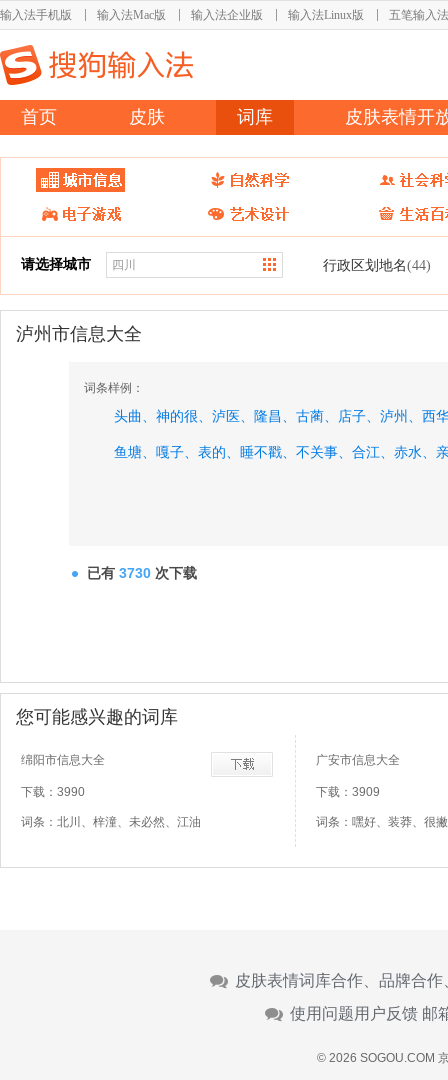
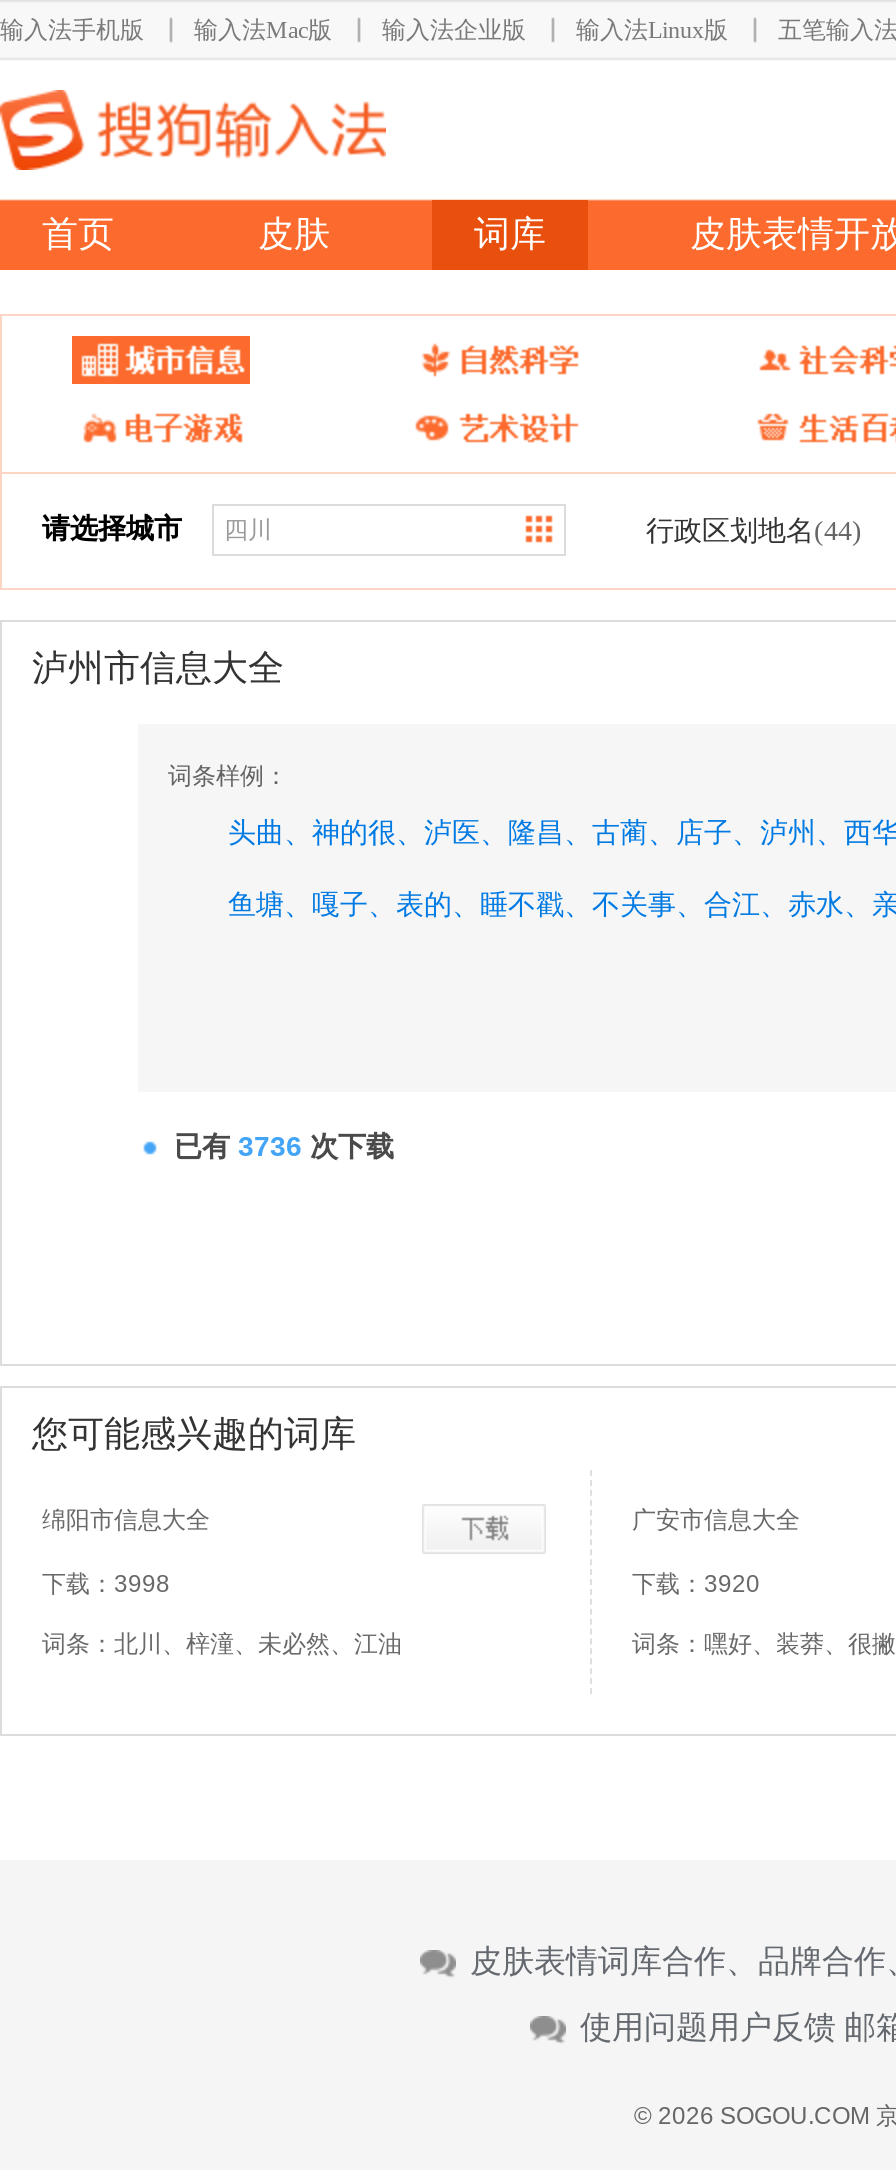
- 已有3730次下载
+ 已有3736次下载

- 下载：3990
+ 下载：3998

- 下载：3909
+ 下载：3920
